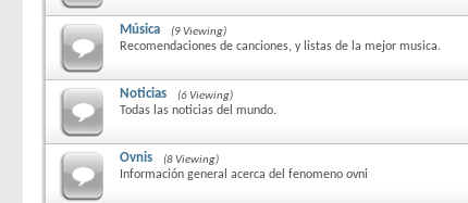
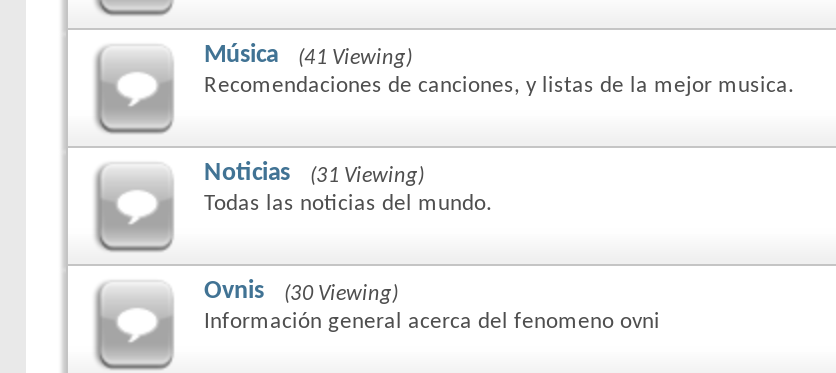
- Música (9 Viewing)
+ Música (41 Viewing)

- Noticias (6 Viewing)
+ Noticias (31 Viewing)

- Ovnis (8 Viewing)
+ Ovnis (30 Viewing)
